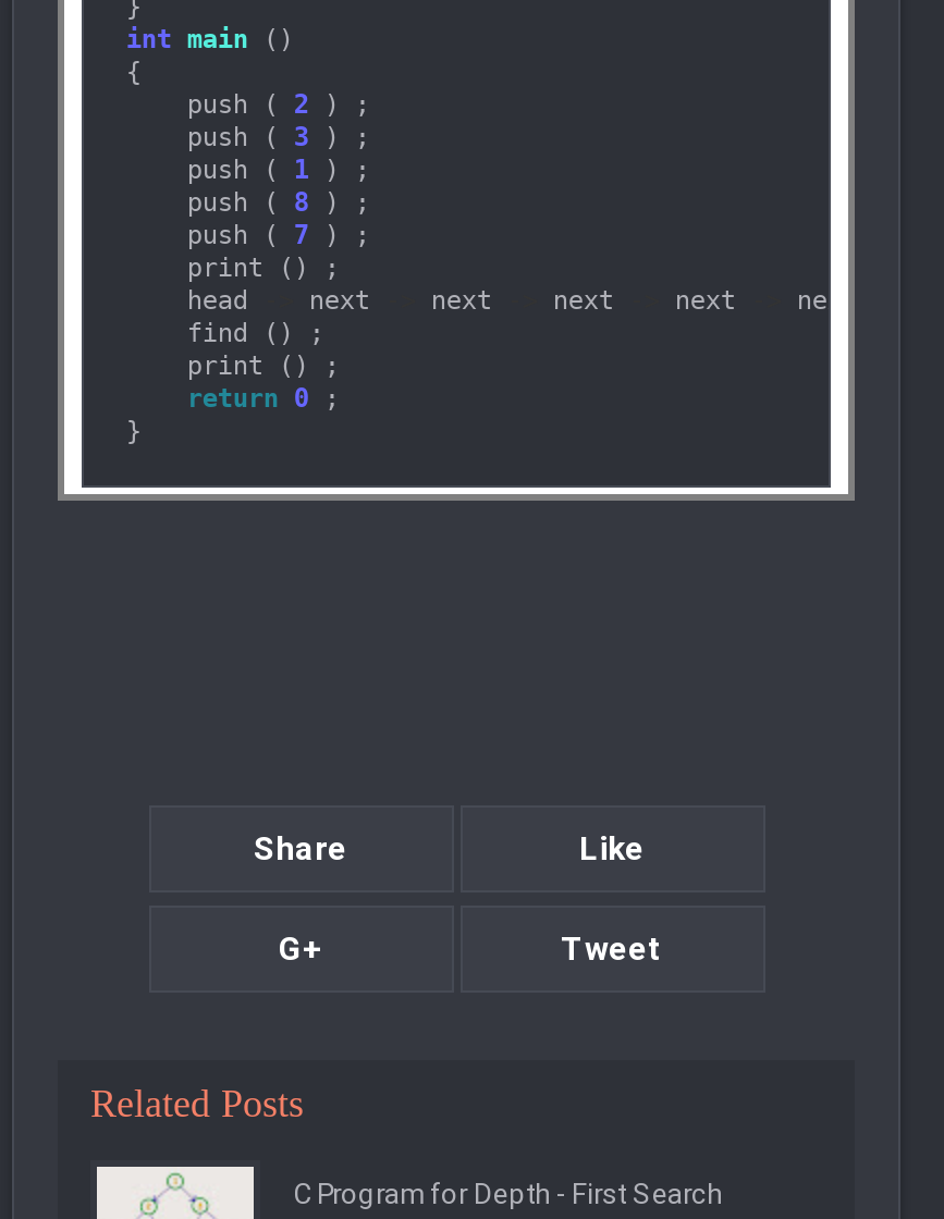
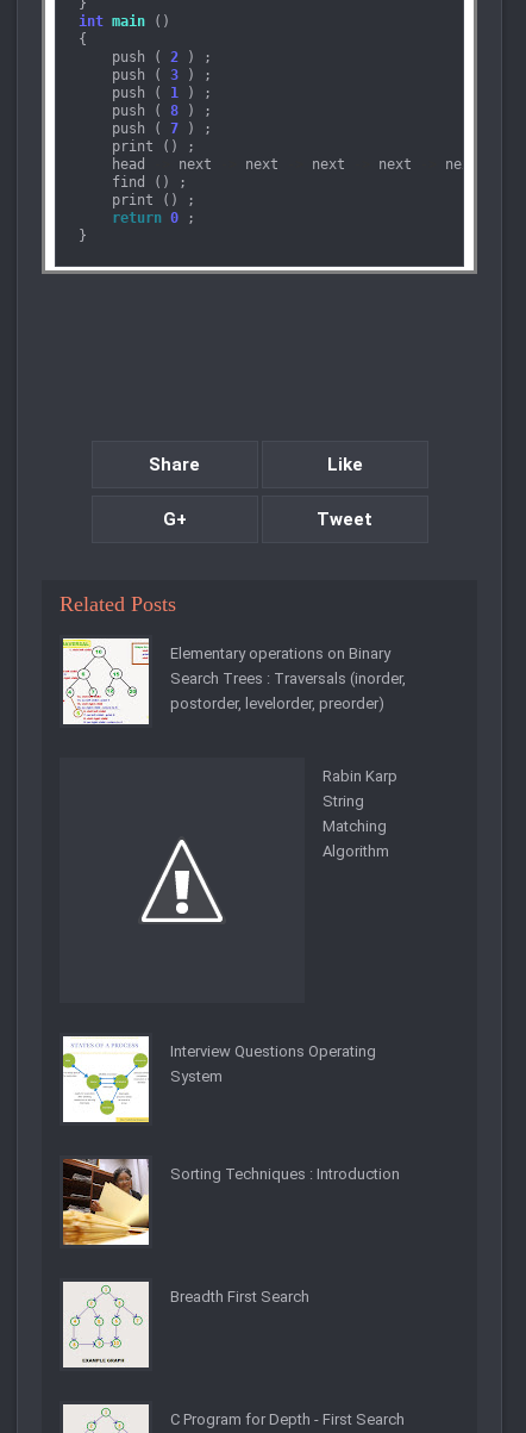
+ [image]
+ Elementary operations on Binary
+ Search Trees : Traversals (inorder,
+ postorder, levelorder, preorder)

+ [image]
+ Interview Questions Operating
+ System

+ [image]
+ Sorting Techniques : Introduction

+ [image]
+ Breadth First Search

+ [image]

+ Rabin Karp
+ String
+ Matching
+ Algorithm
